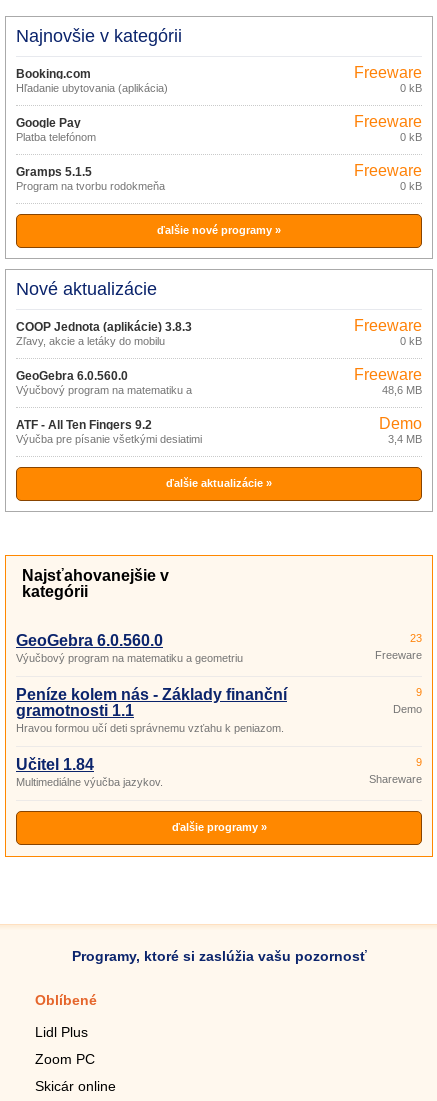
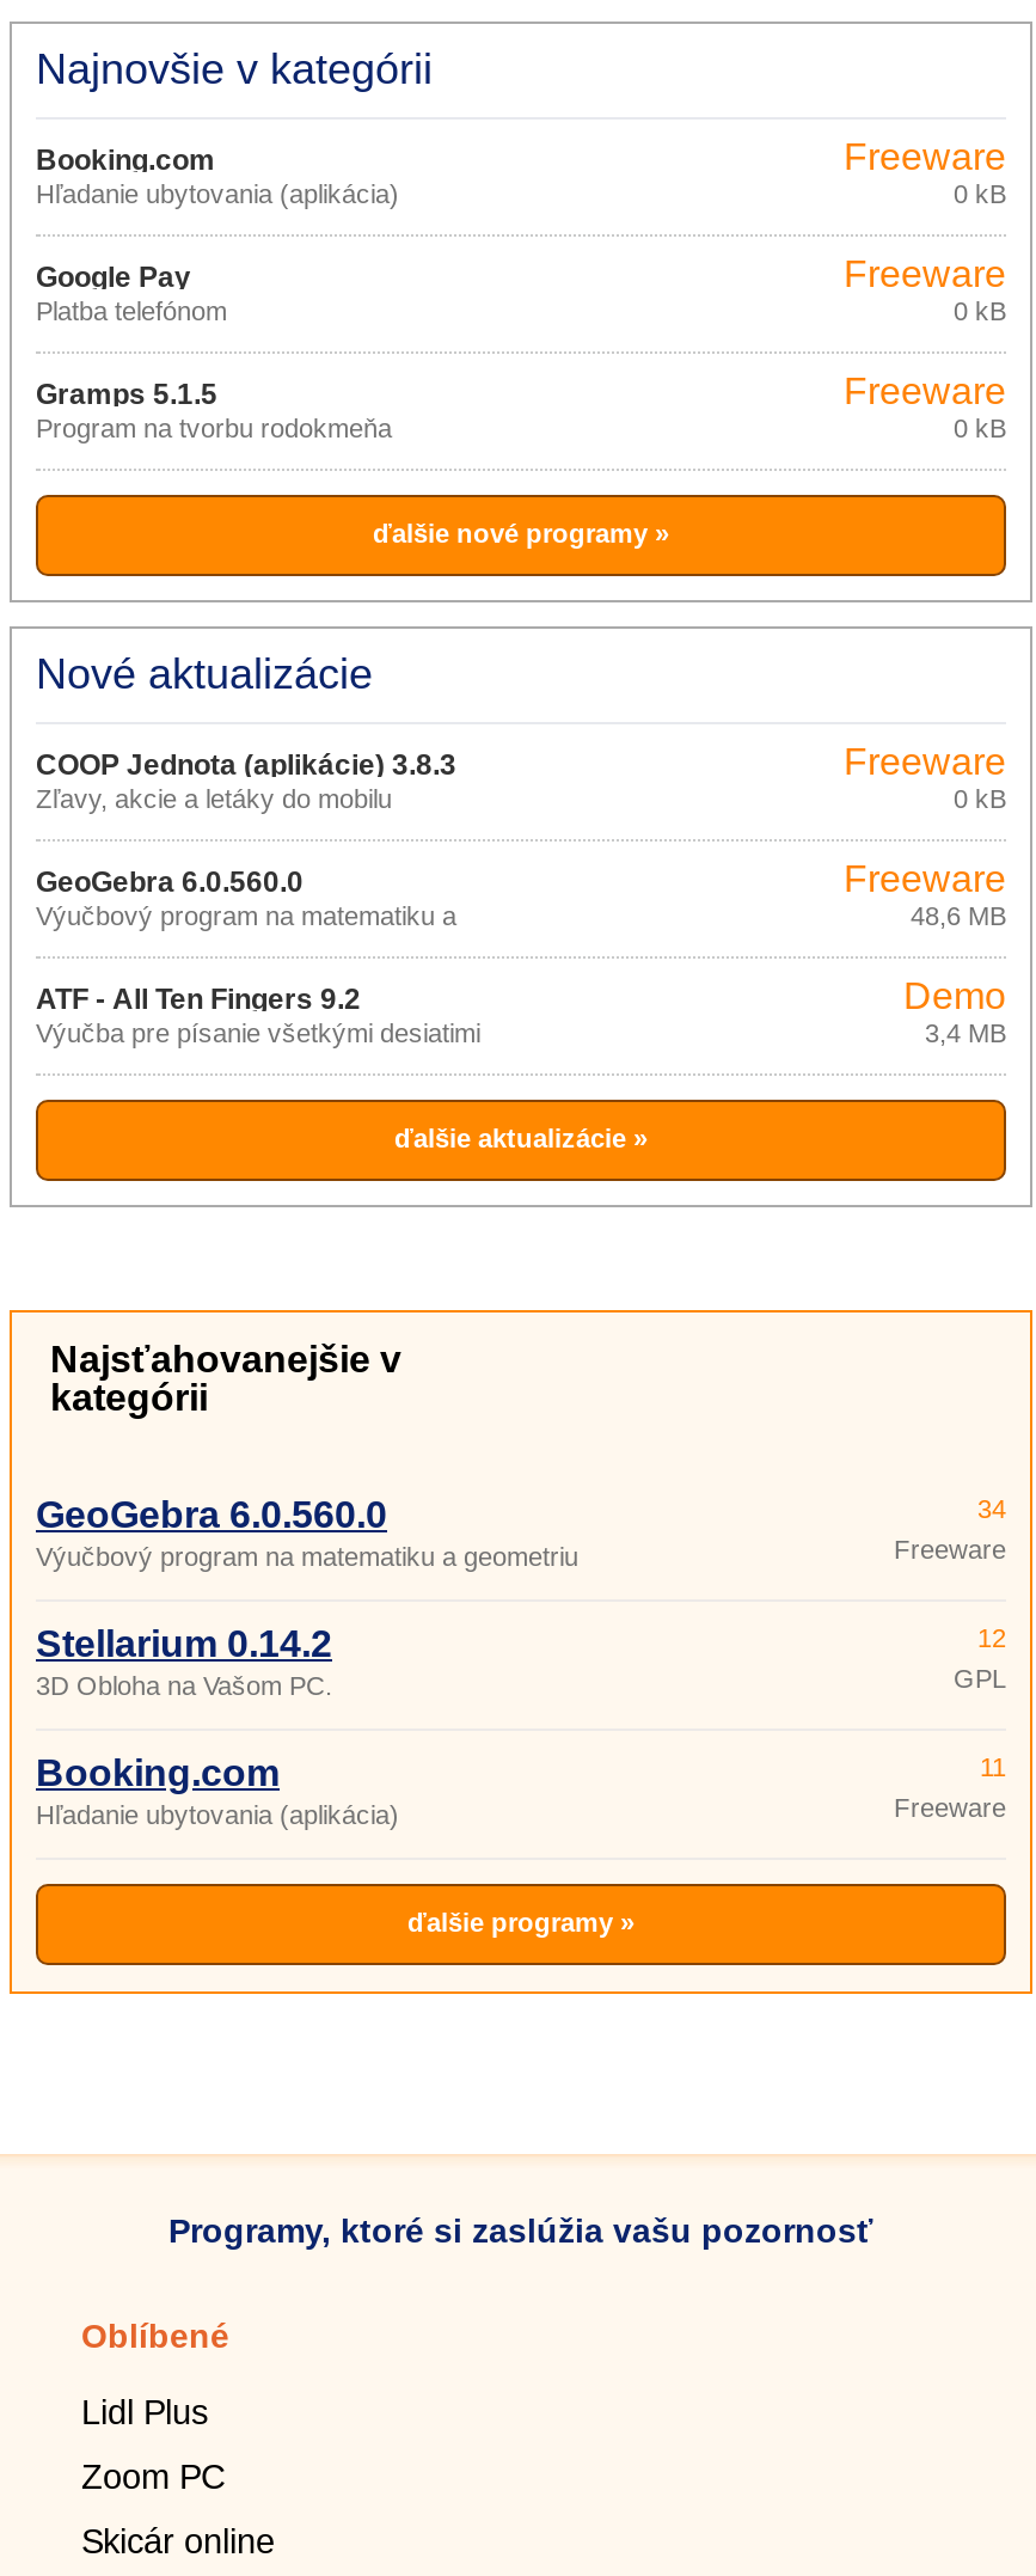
- 23
+ 34

- Peníze kolem nás - Základy finanční
- gramotnosti 1.1
- Hravou formou učí deti správnemu vzťahu k peniazom.
+ Stellarium 0.14.2
+ 3D Obloha na Vašom PC.

- 9
- Demo
+ 12
+ GPL

- Učitel 1.84
- Multimediálne výučba jazykov.
+ Booking.com
+ Hľadanie ubytovania (aplikácia)

- 9
- Shareware
+ 11
+ Freeware
